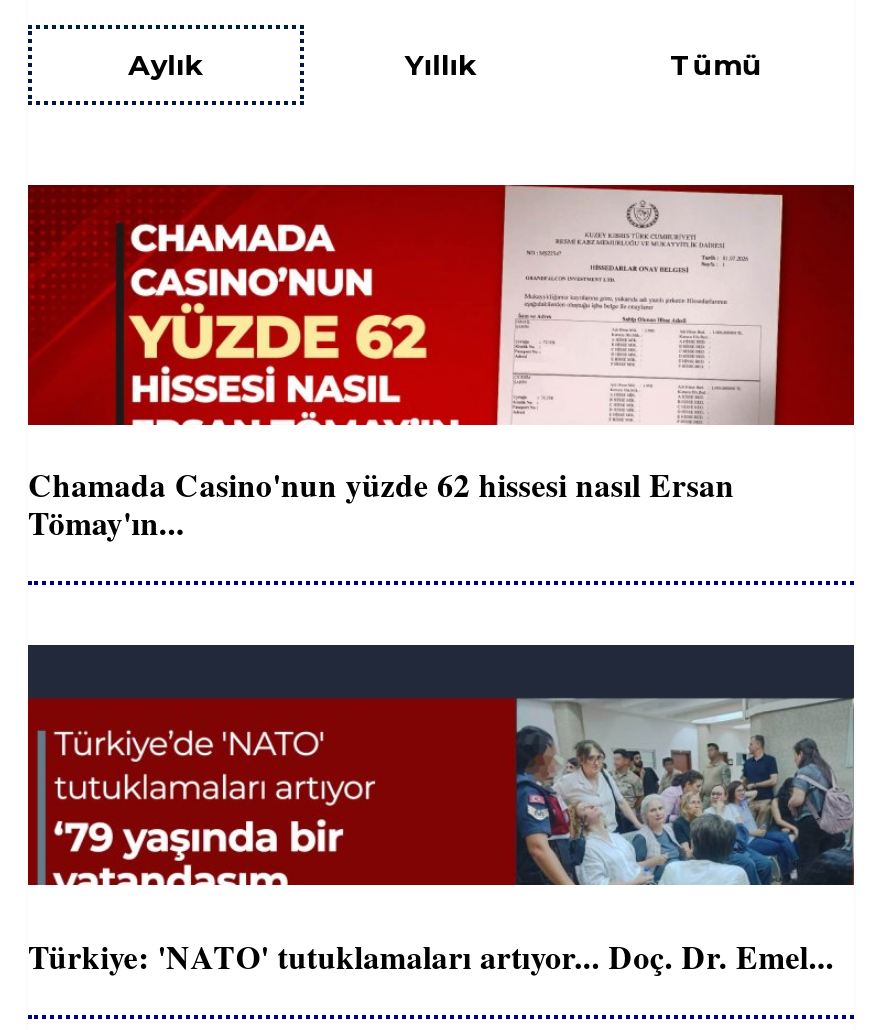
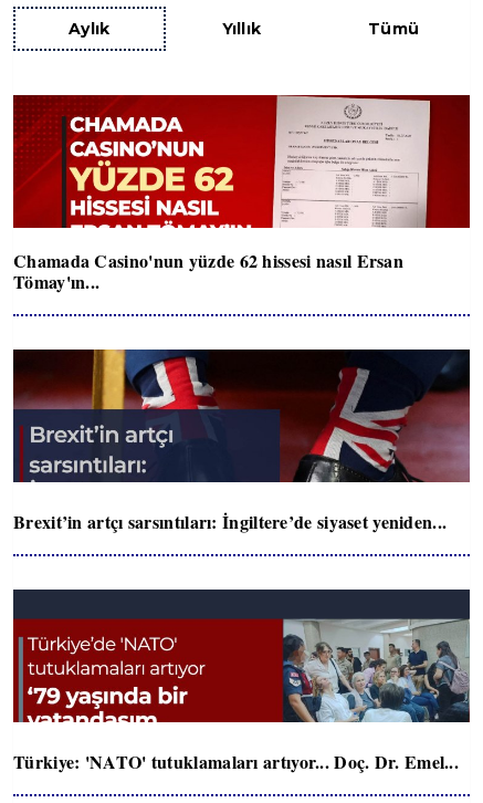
+ [image]
+ Brexit’in artçı sarsıntıları: İngiltere’de siyaset yeniden...
